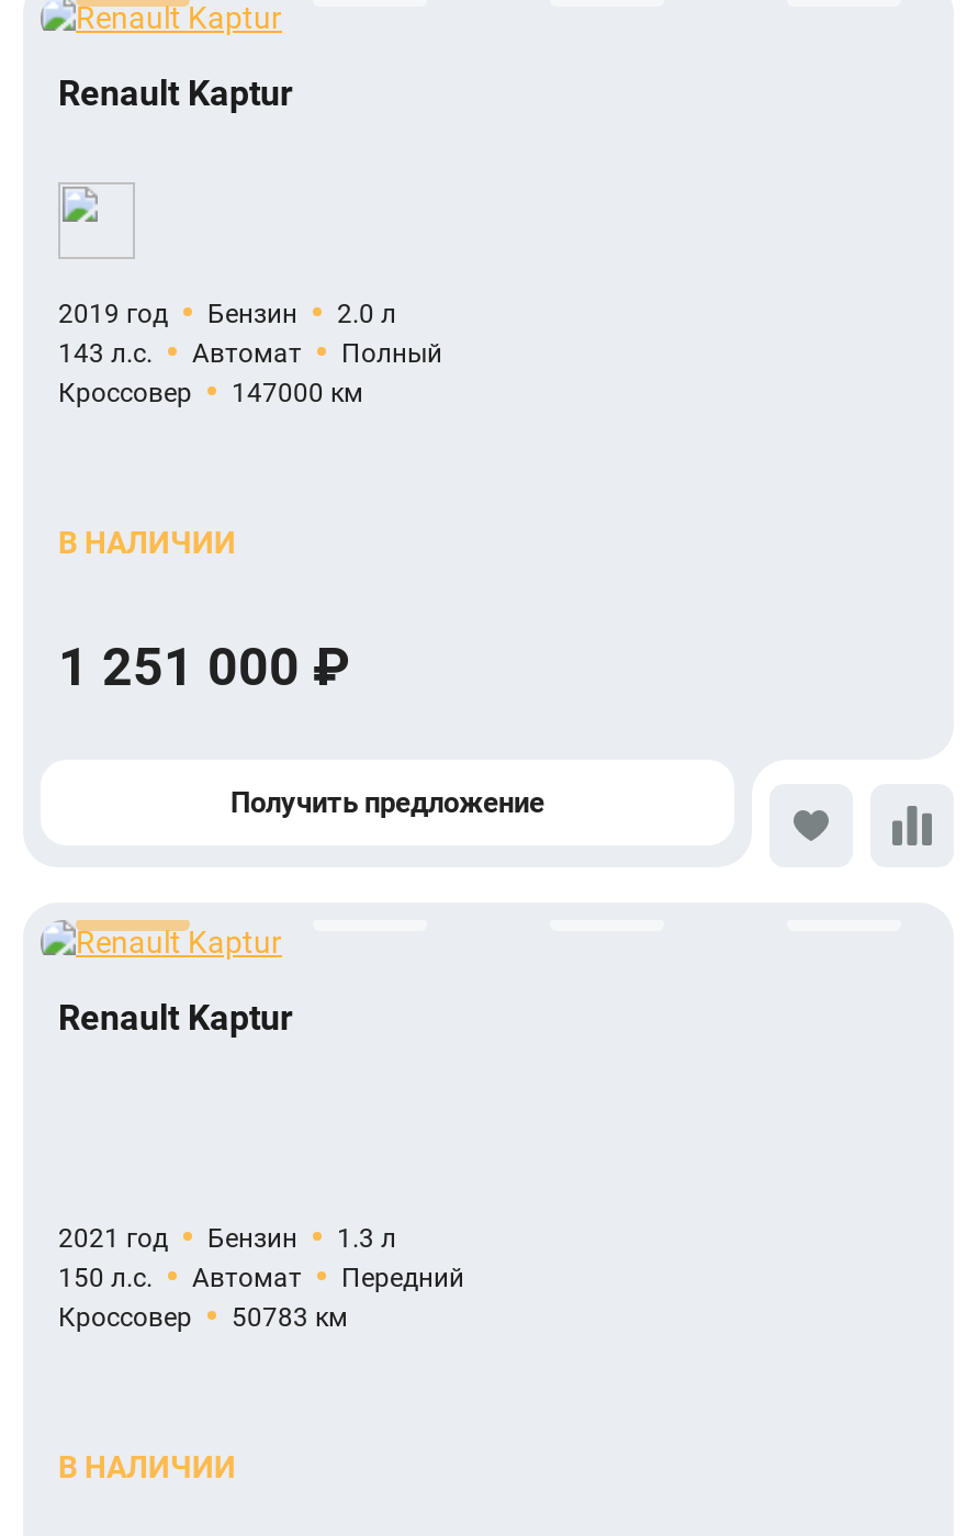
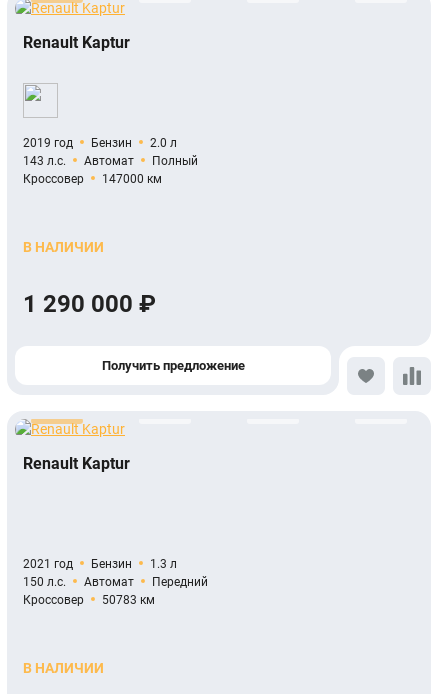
- 1 251 000 ₽
+ 1 290 000 ₽
